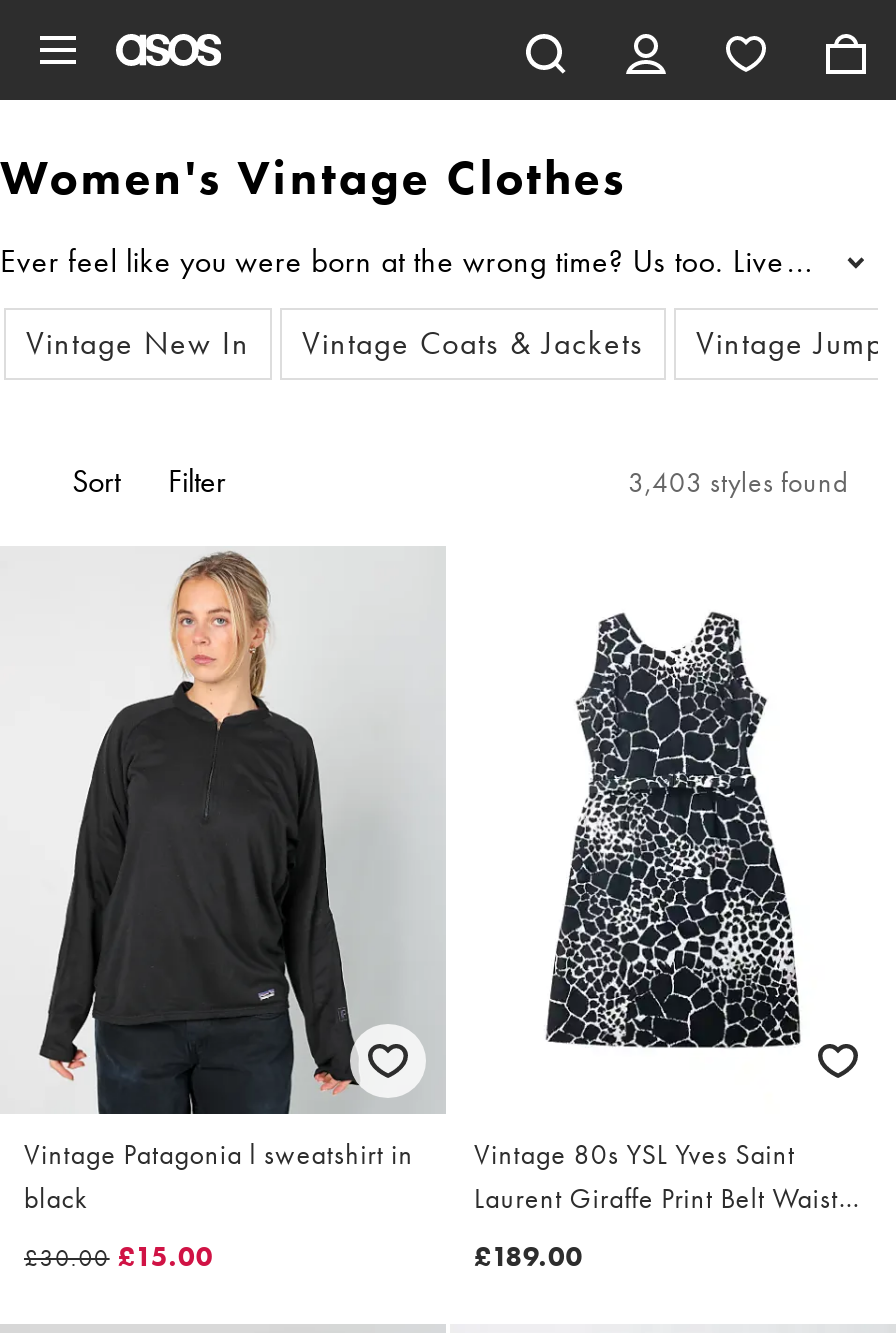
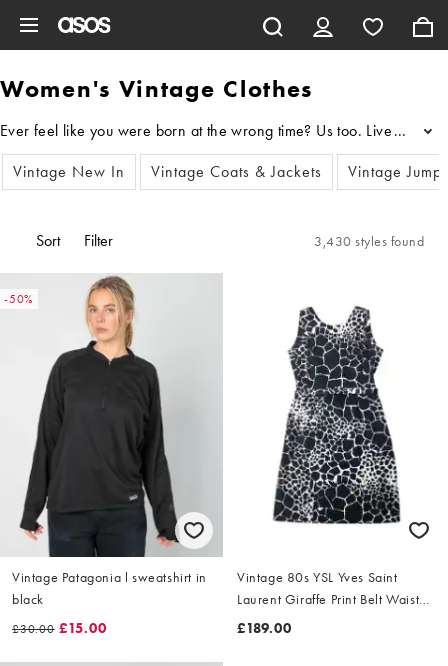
- 3,403 styles found
+ 3,430 styles found
+ -50%
